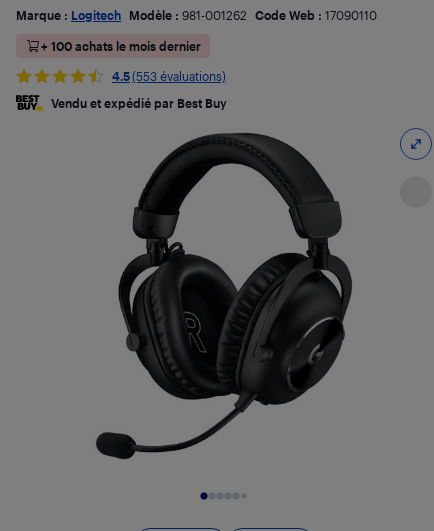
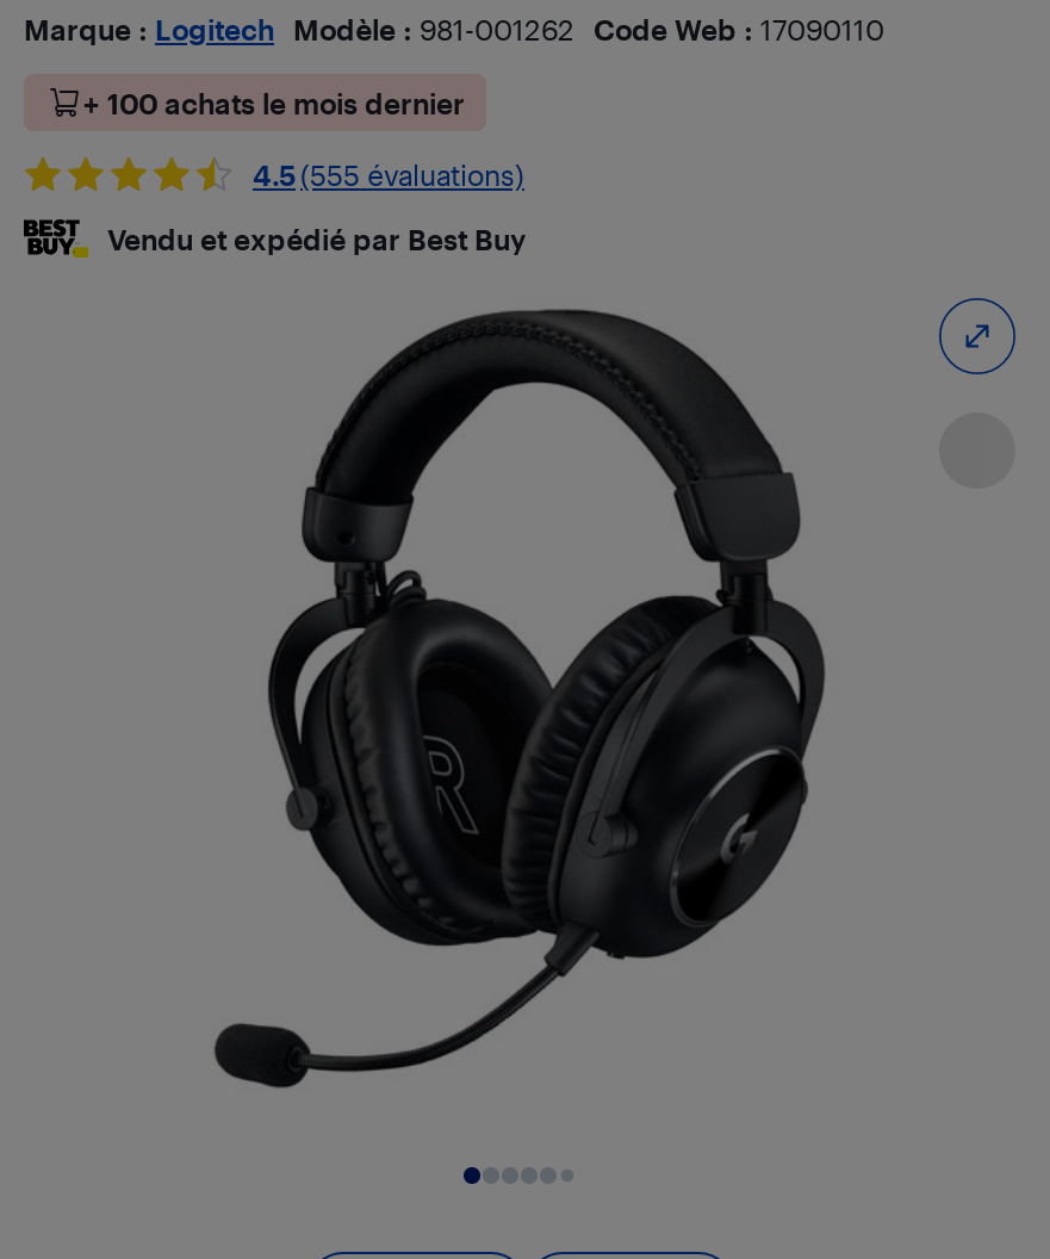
- 4.5 (553 évaluations)
+ 4.5 (555 évaluations)
